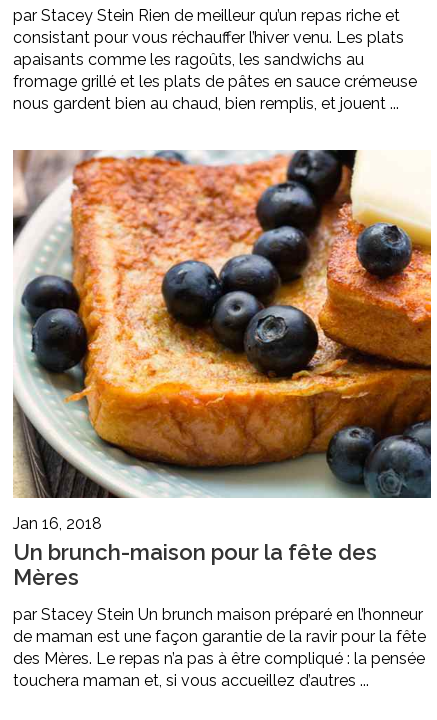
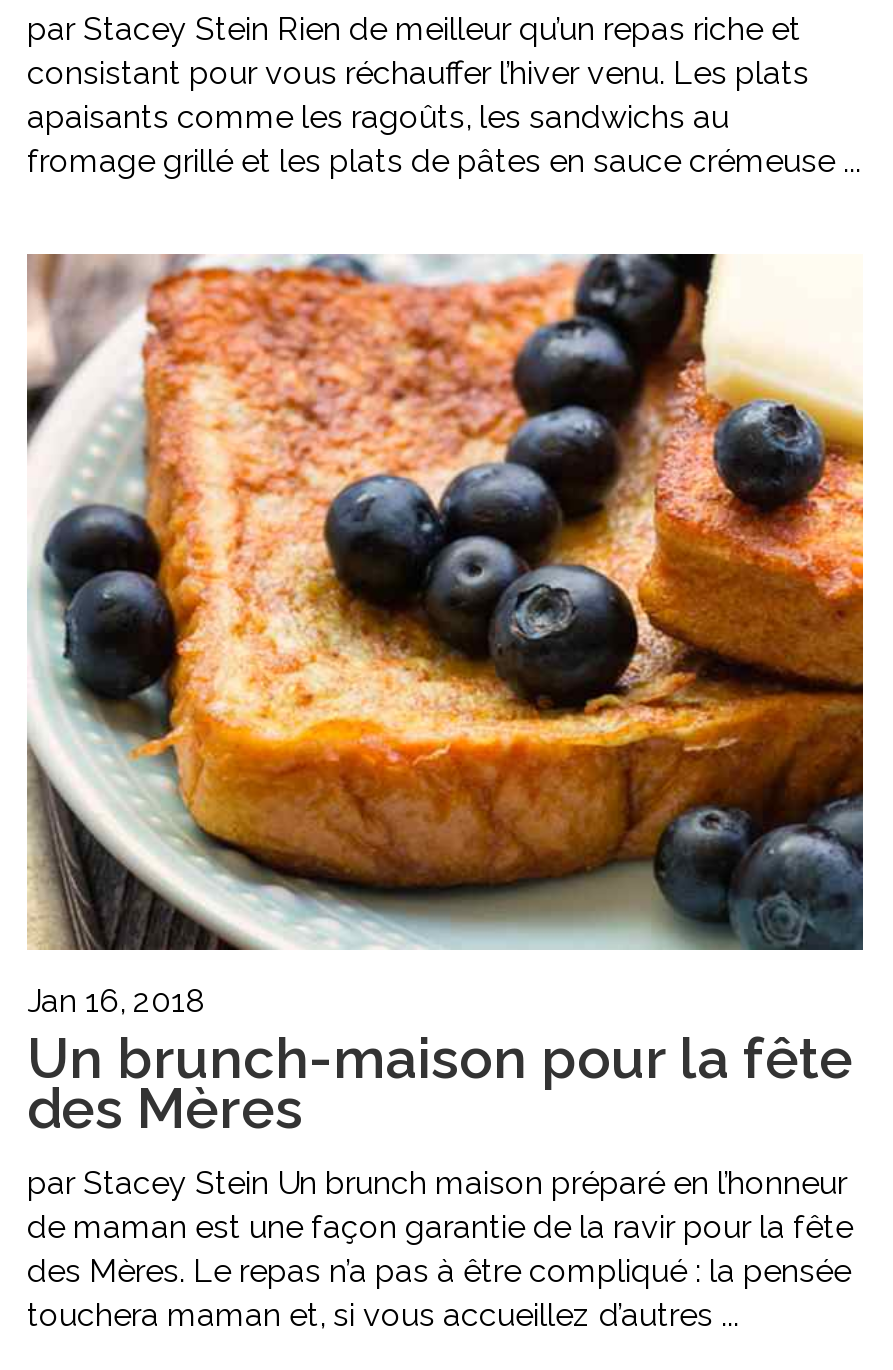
- fromage grillé et les plats de pâtes en sauce crémeuse
- nous gardent bien au chaud, bien remplis, et jouent ...
+ fromage grillé et les plats de pâtes en sauce crémeuse ...
